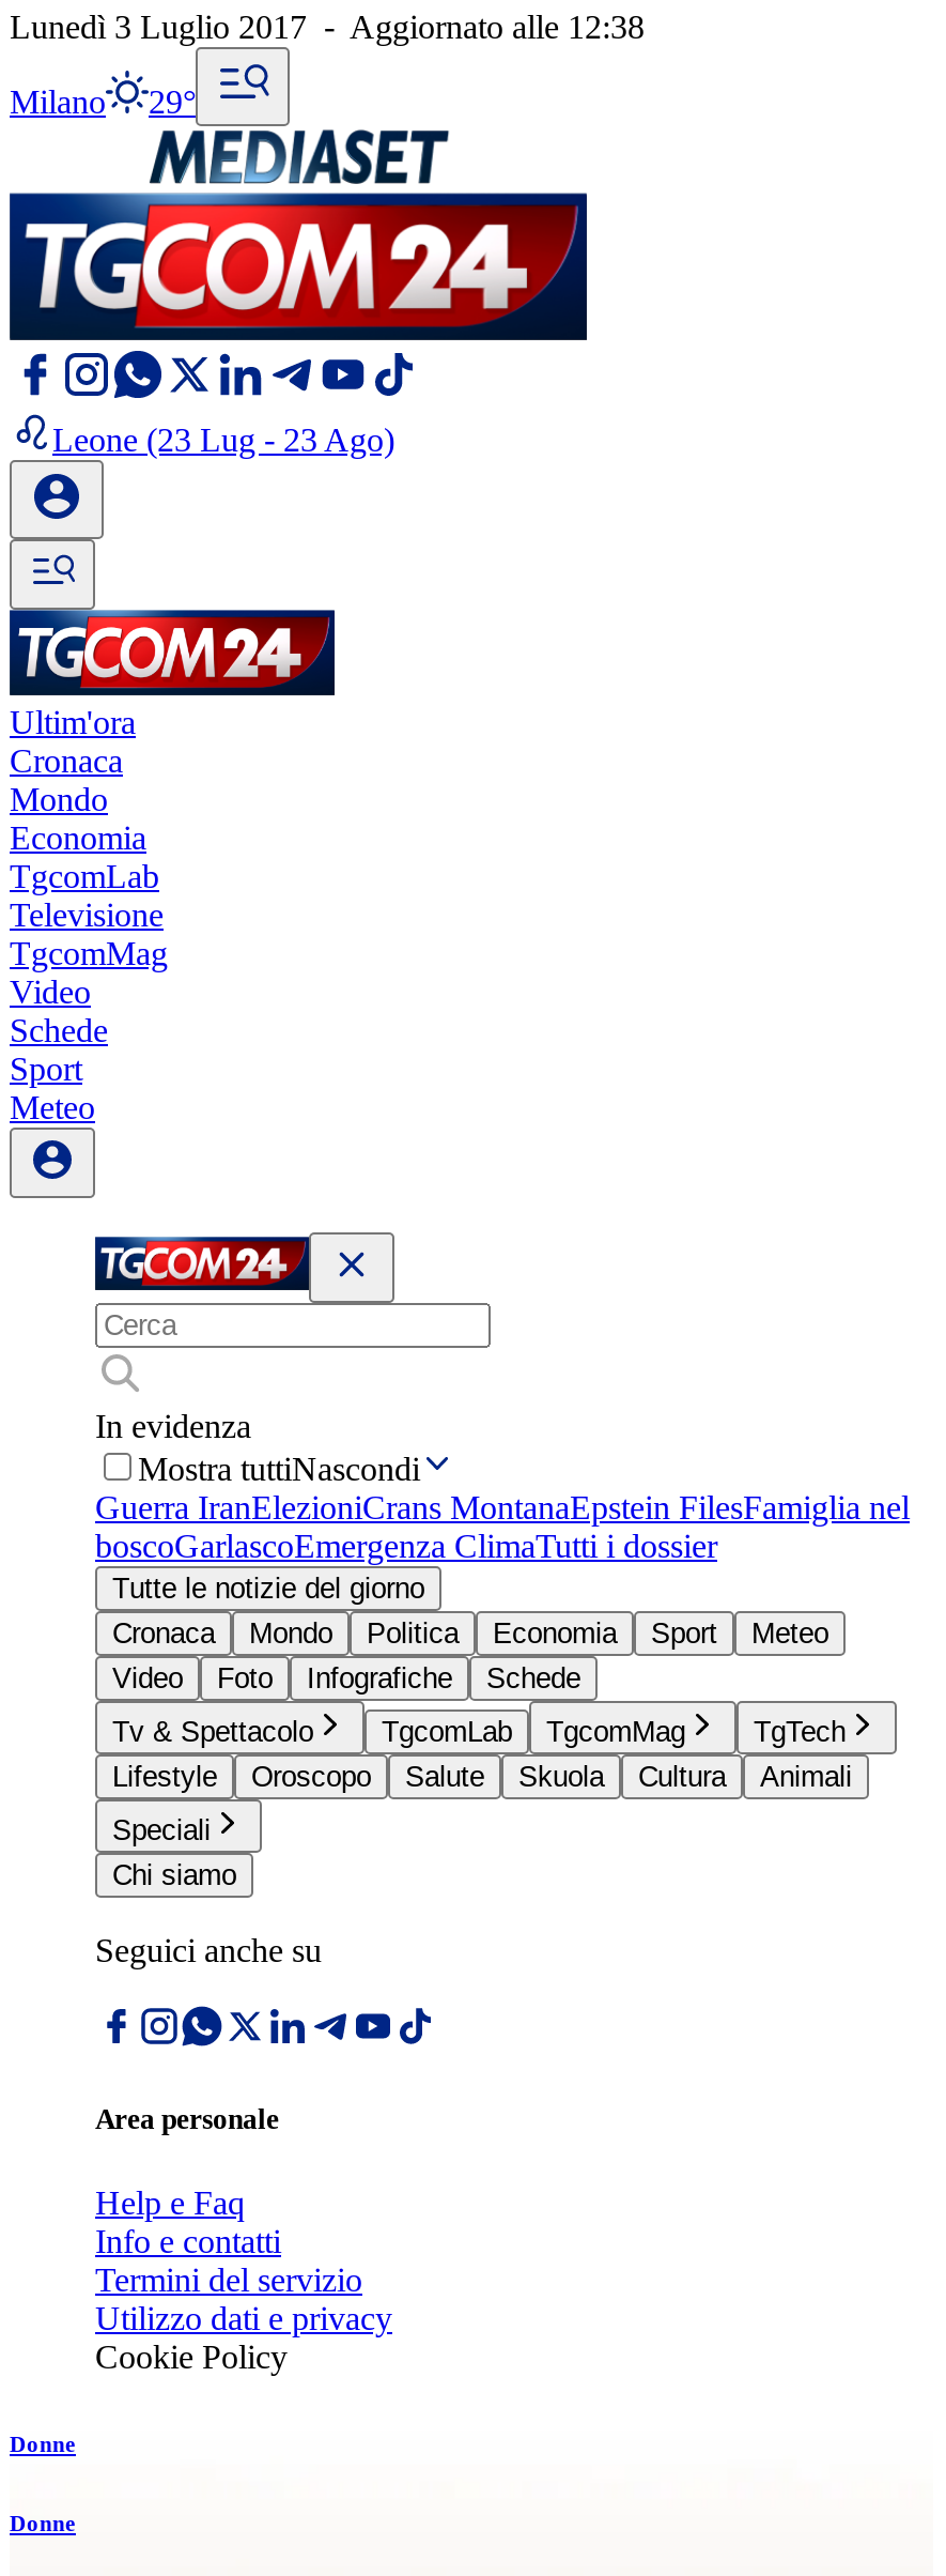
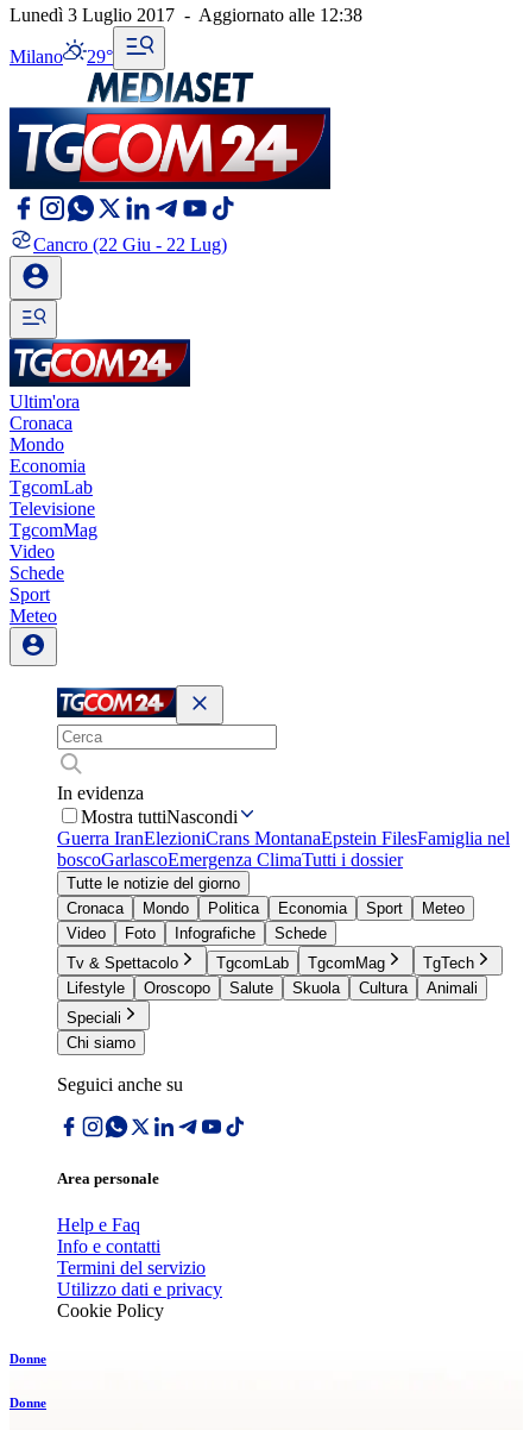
- Leone (23 Lug - 23 Ago)
+ Cancro (22 Giu - 22 Lug)
